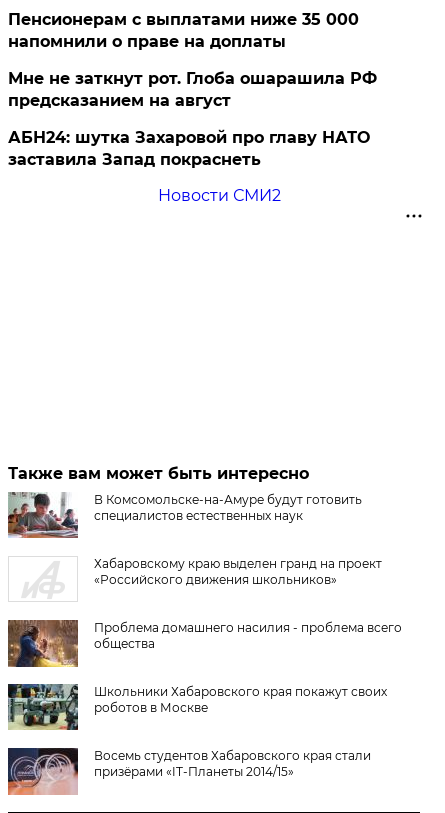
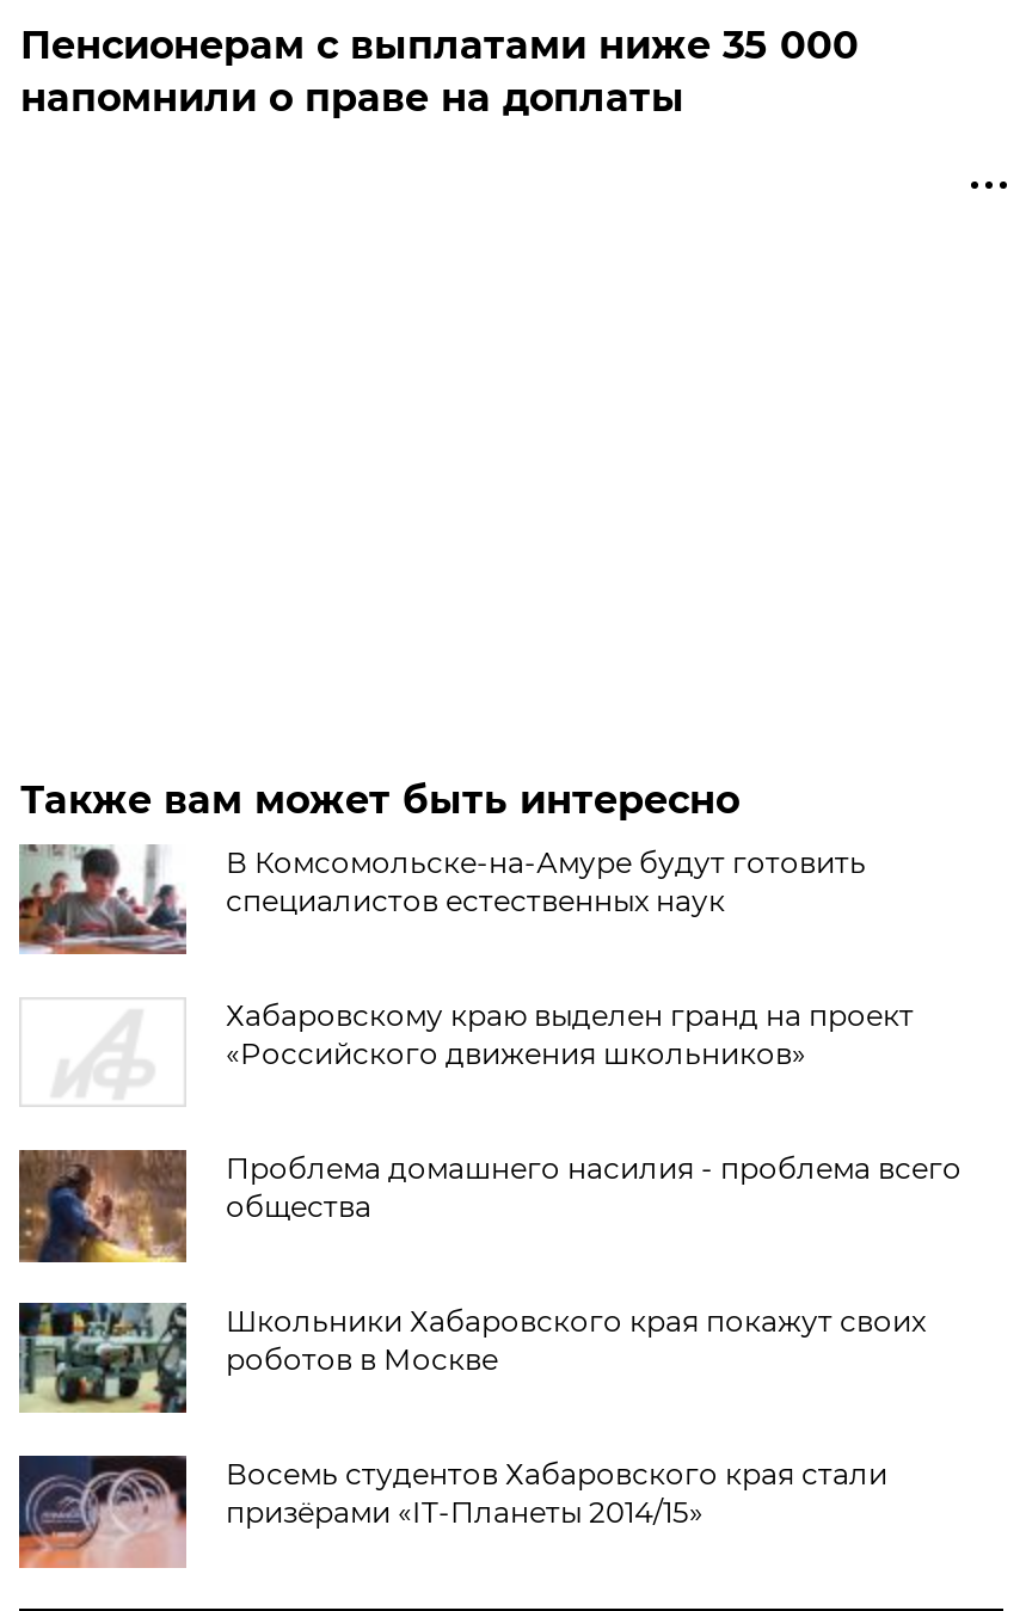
- Мне не заткнут рот. Глоба ошарашила РФ
- предсказанием на август
- АБН24: шутка Захаровой про главу НАТО
- заставила Запад покраснеть
- Новости СМИ2
